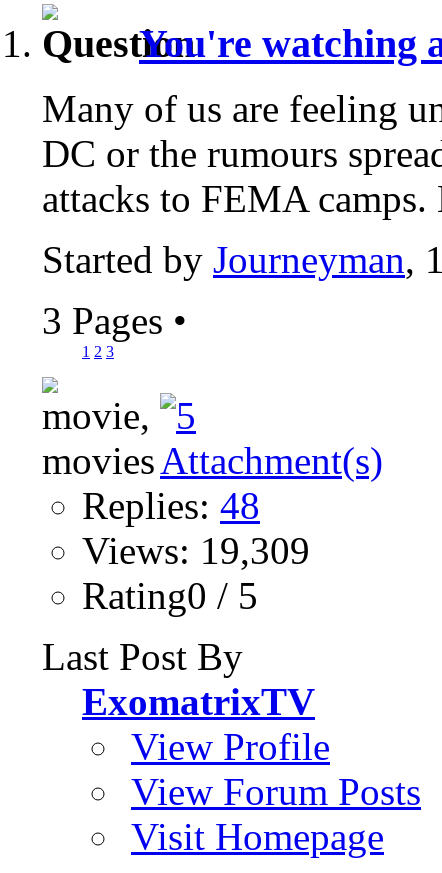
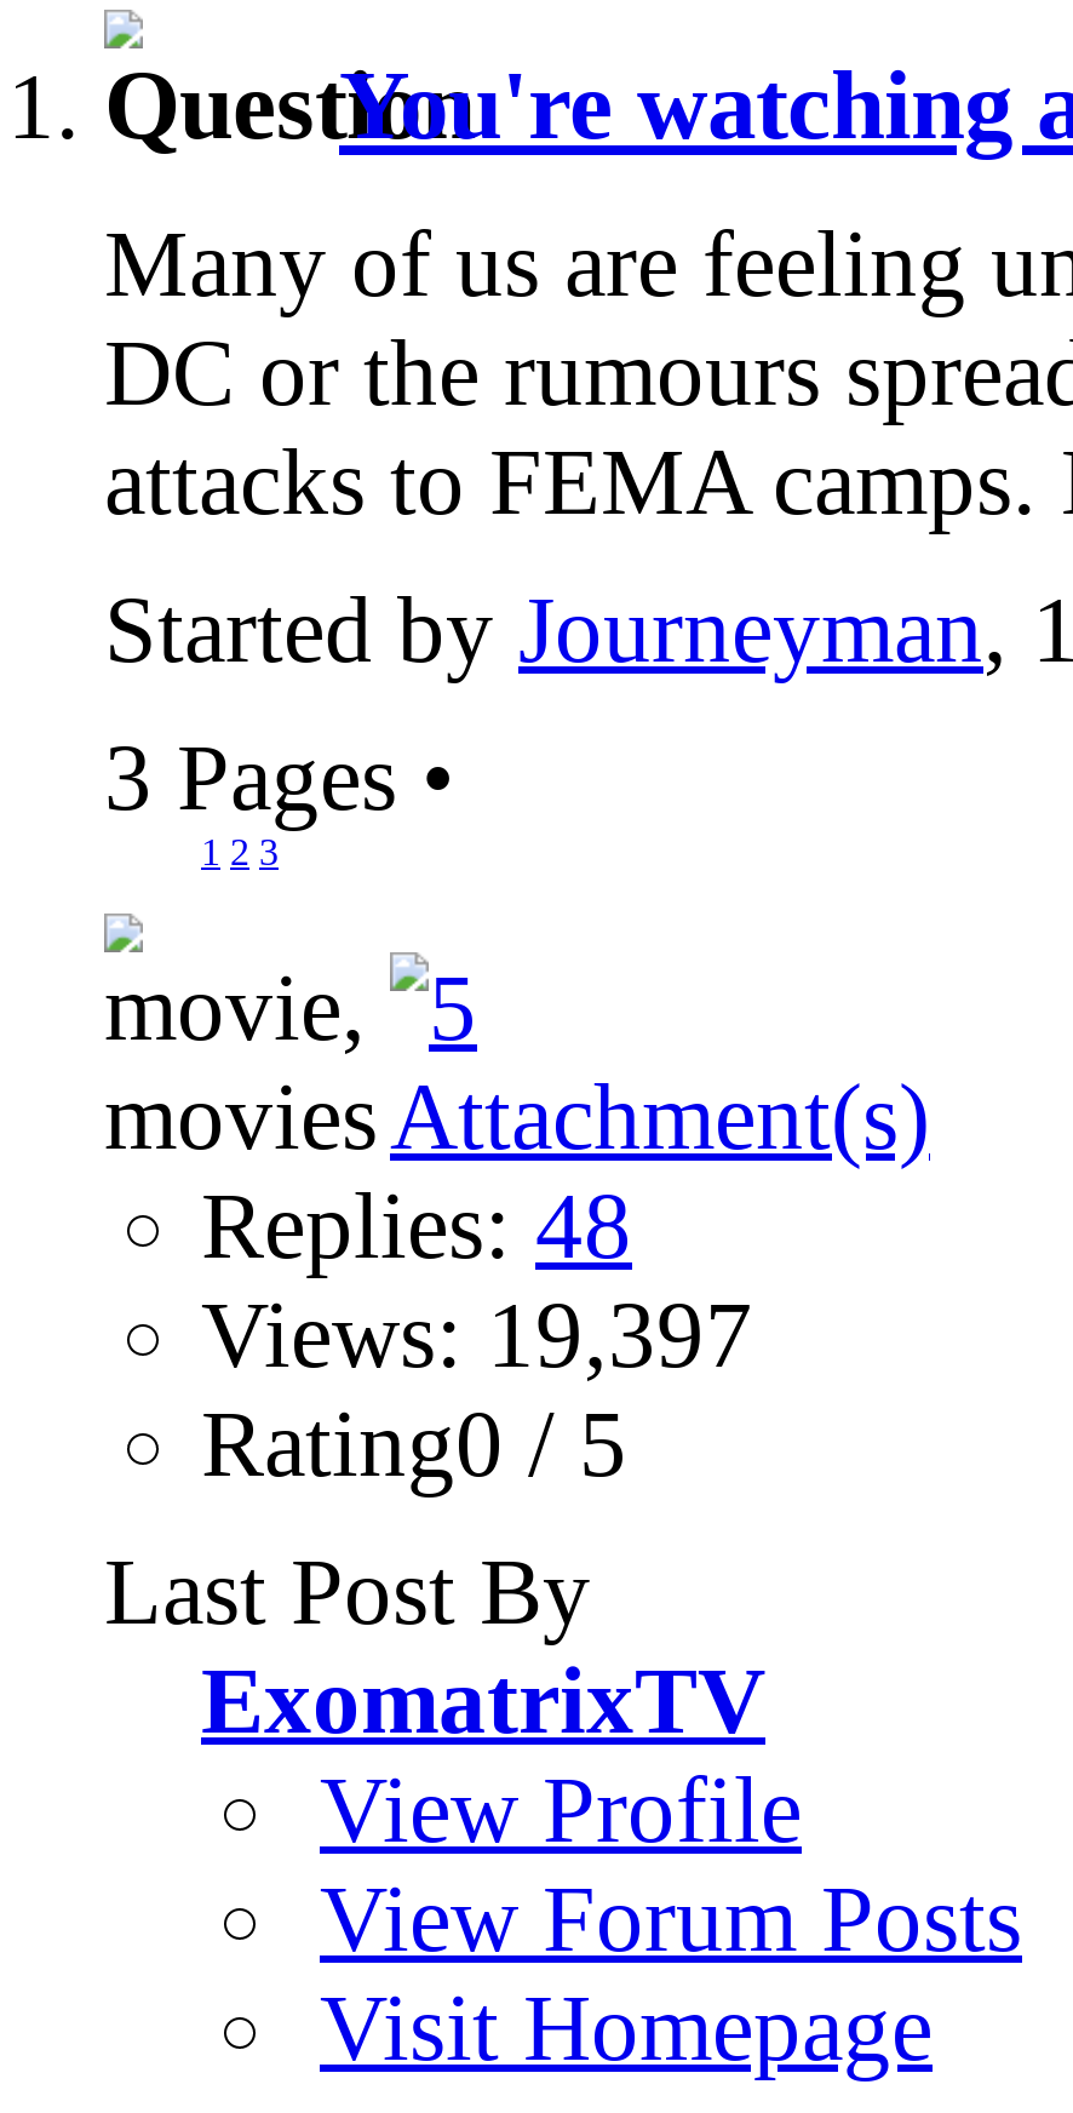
- Views: 19,309
+ Views: 19,397
